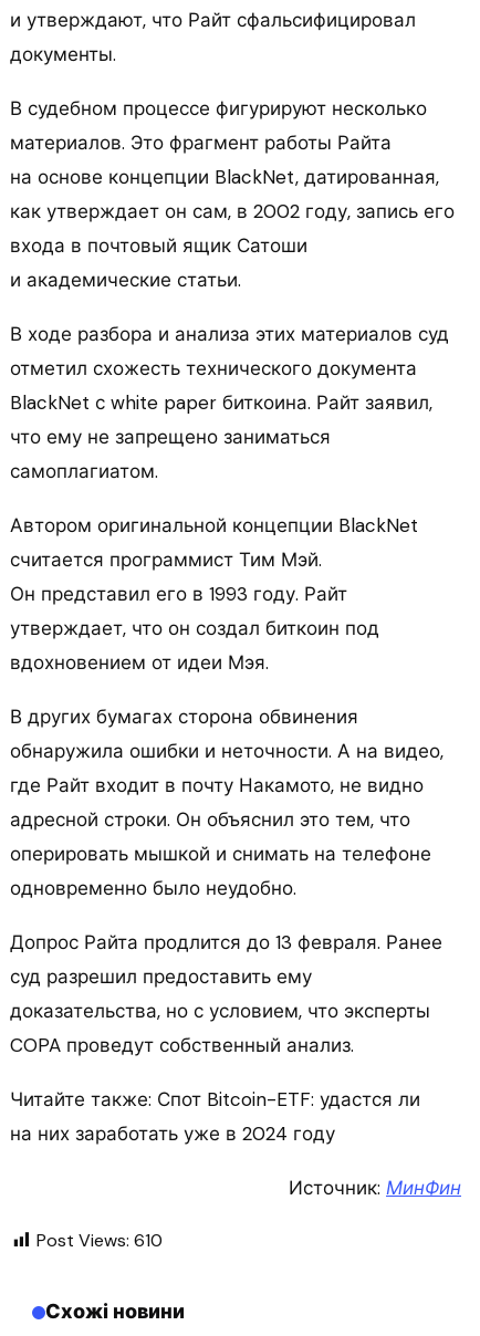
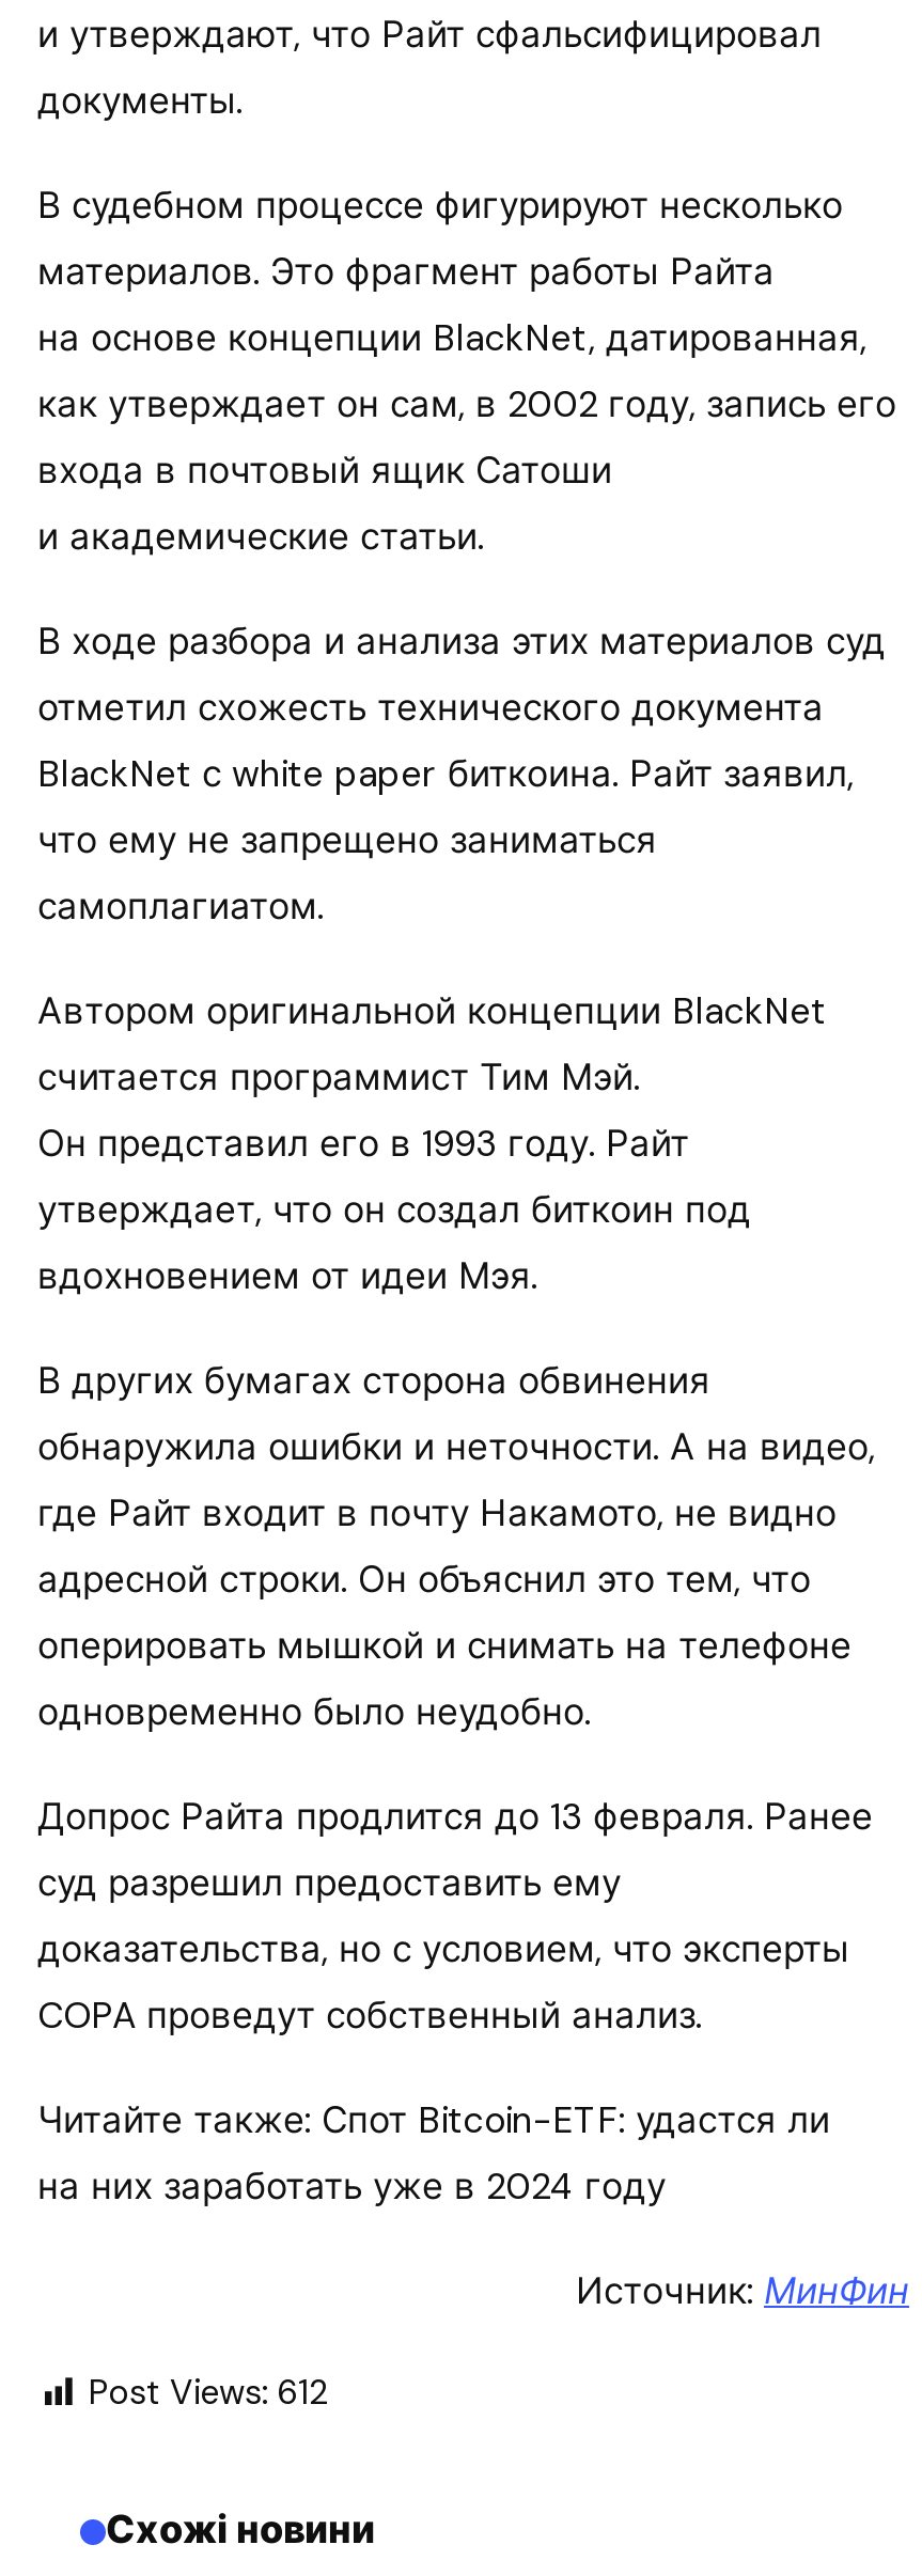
- Post Views: 610
+ Post Views: 612
